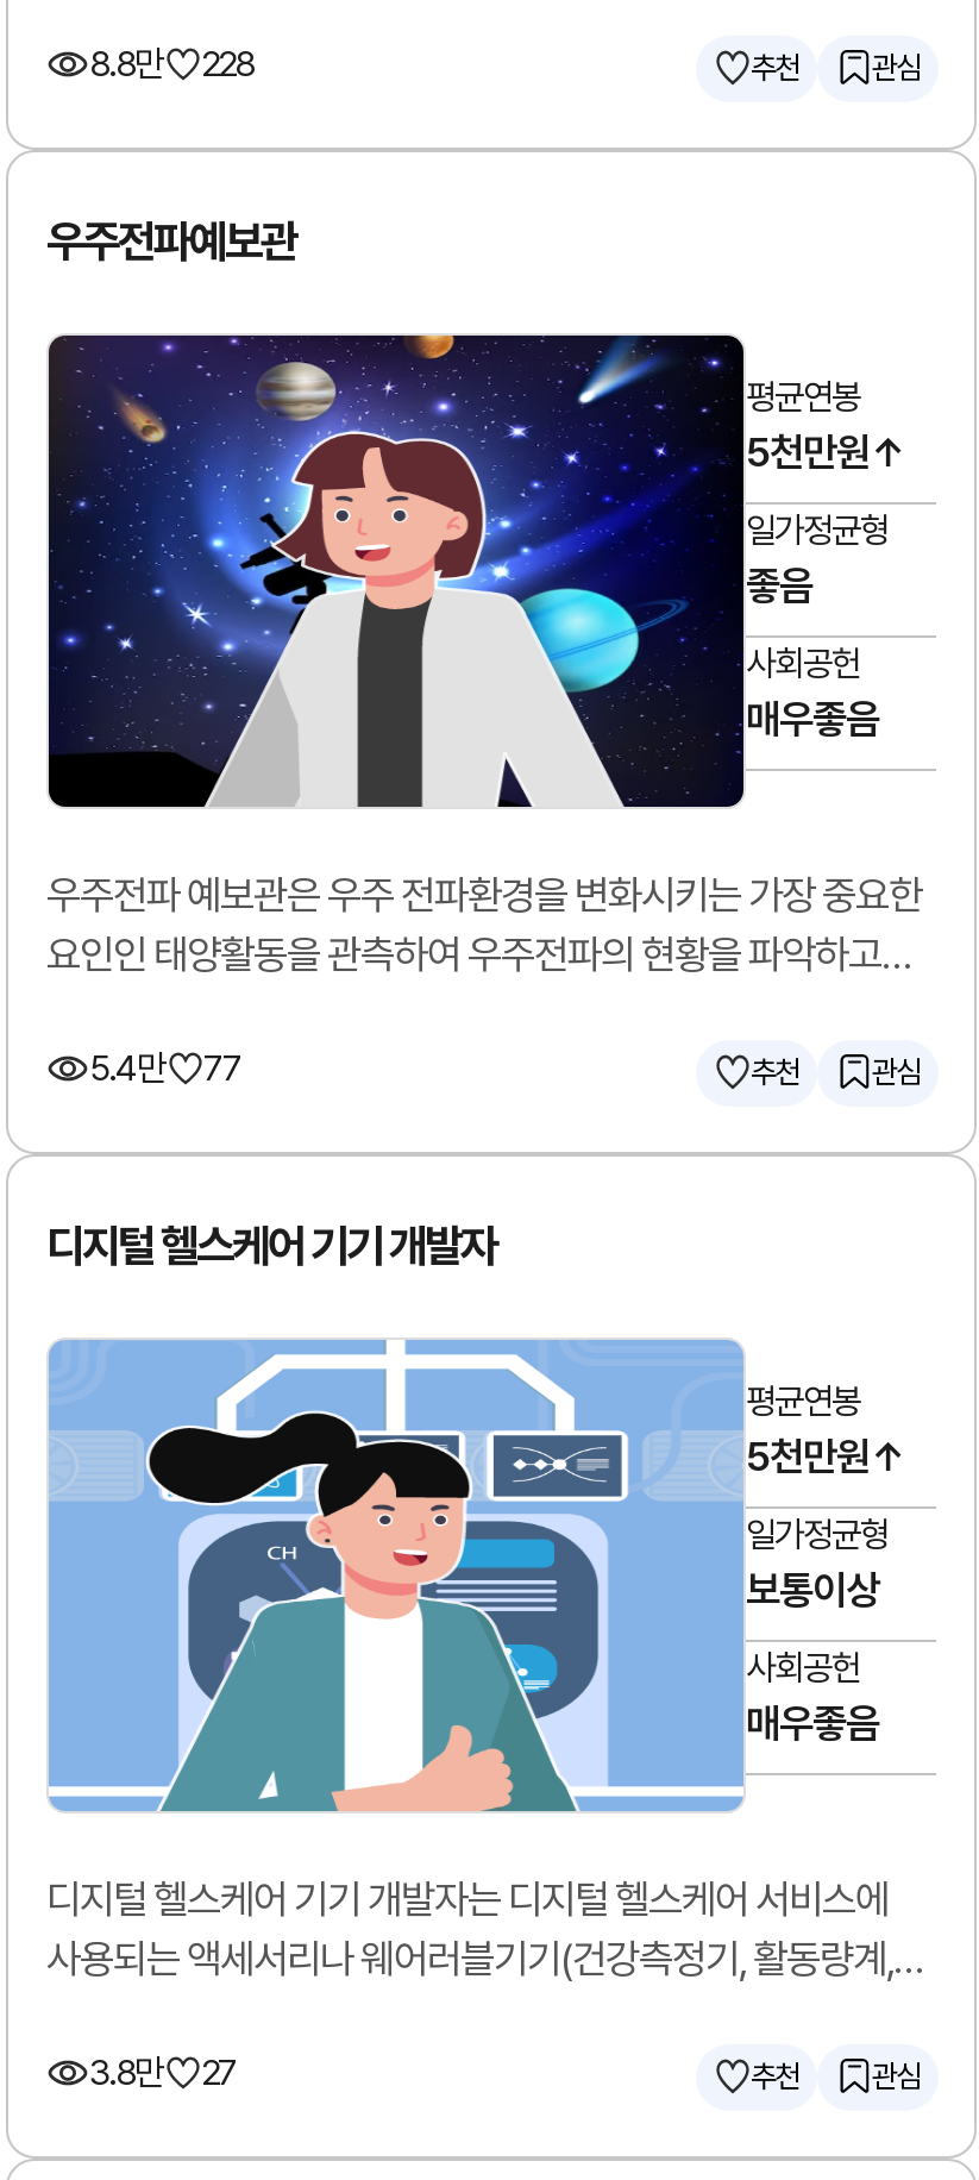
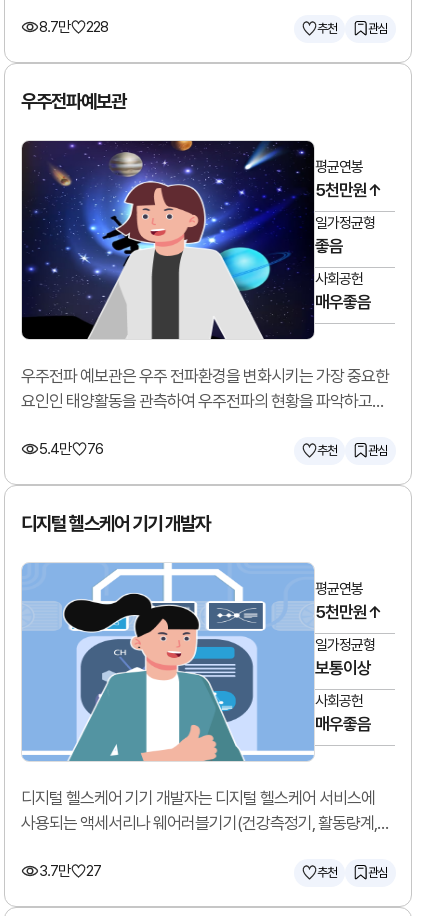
- 8.8만 228
+ 8.7만 228

- 5.4만 77
+ 5.4만 76

- 3.8만 27
+ 3.7만 27
